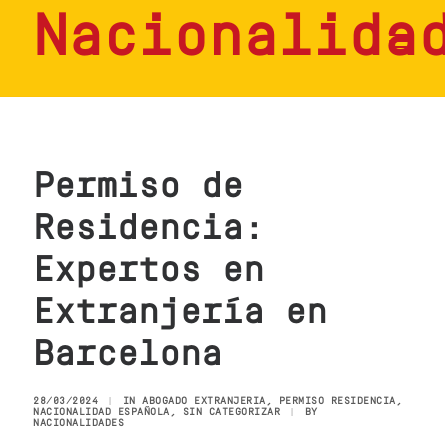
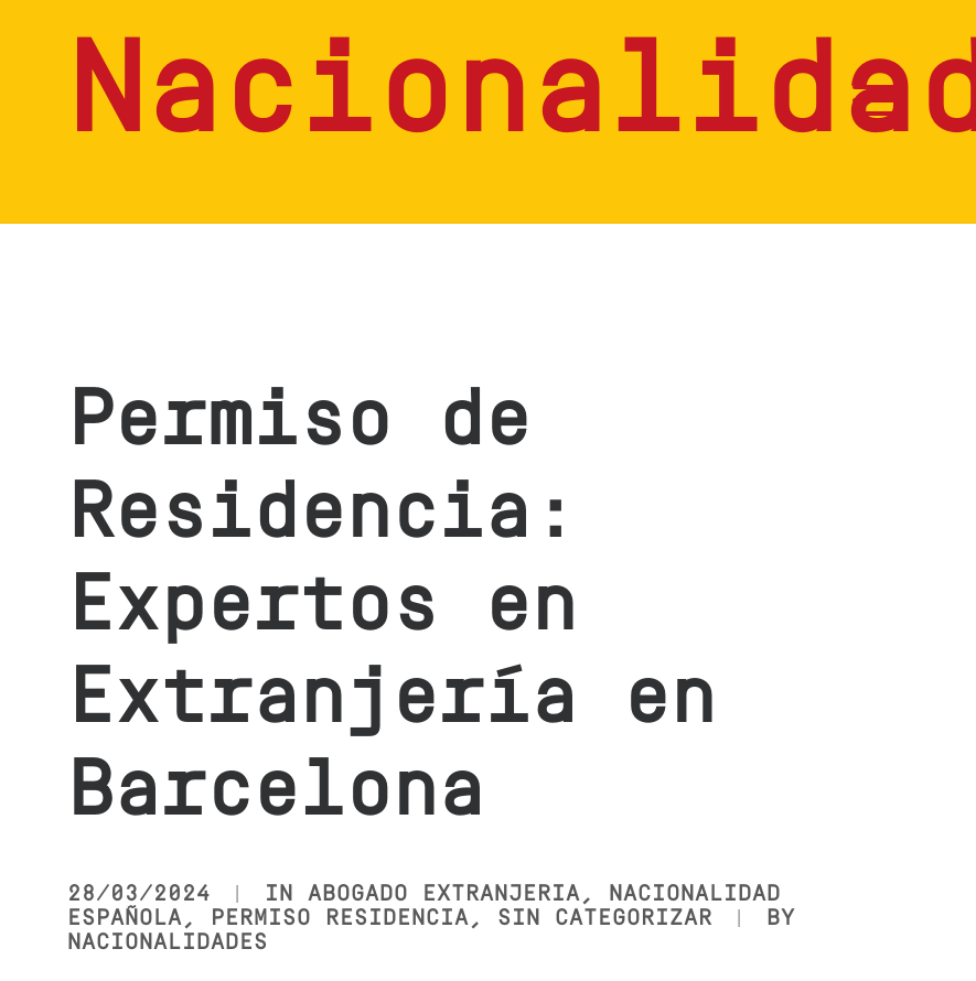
- IN ABOGADO EXTRANJERIA, PERMISO RESIDENCIA,
- NACIONALIDAD ESPAÑOLA, SIN CATEGORIZAR
+ IN ABOGADO EXTRANJERIA, NACIONALIDAD
+ ESPAÑOLA, PERMISO RESIDENCIA, SIN CATEGORIZAR
